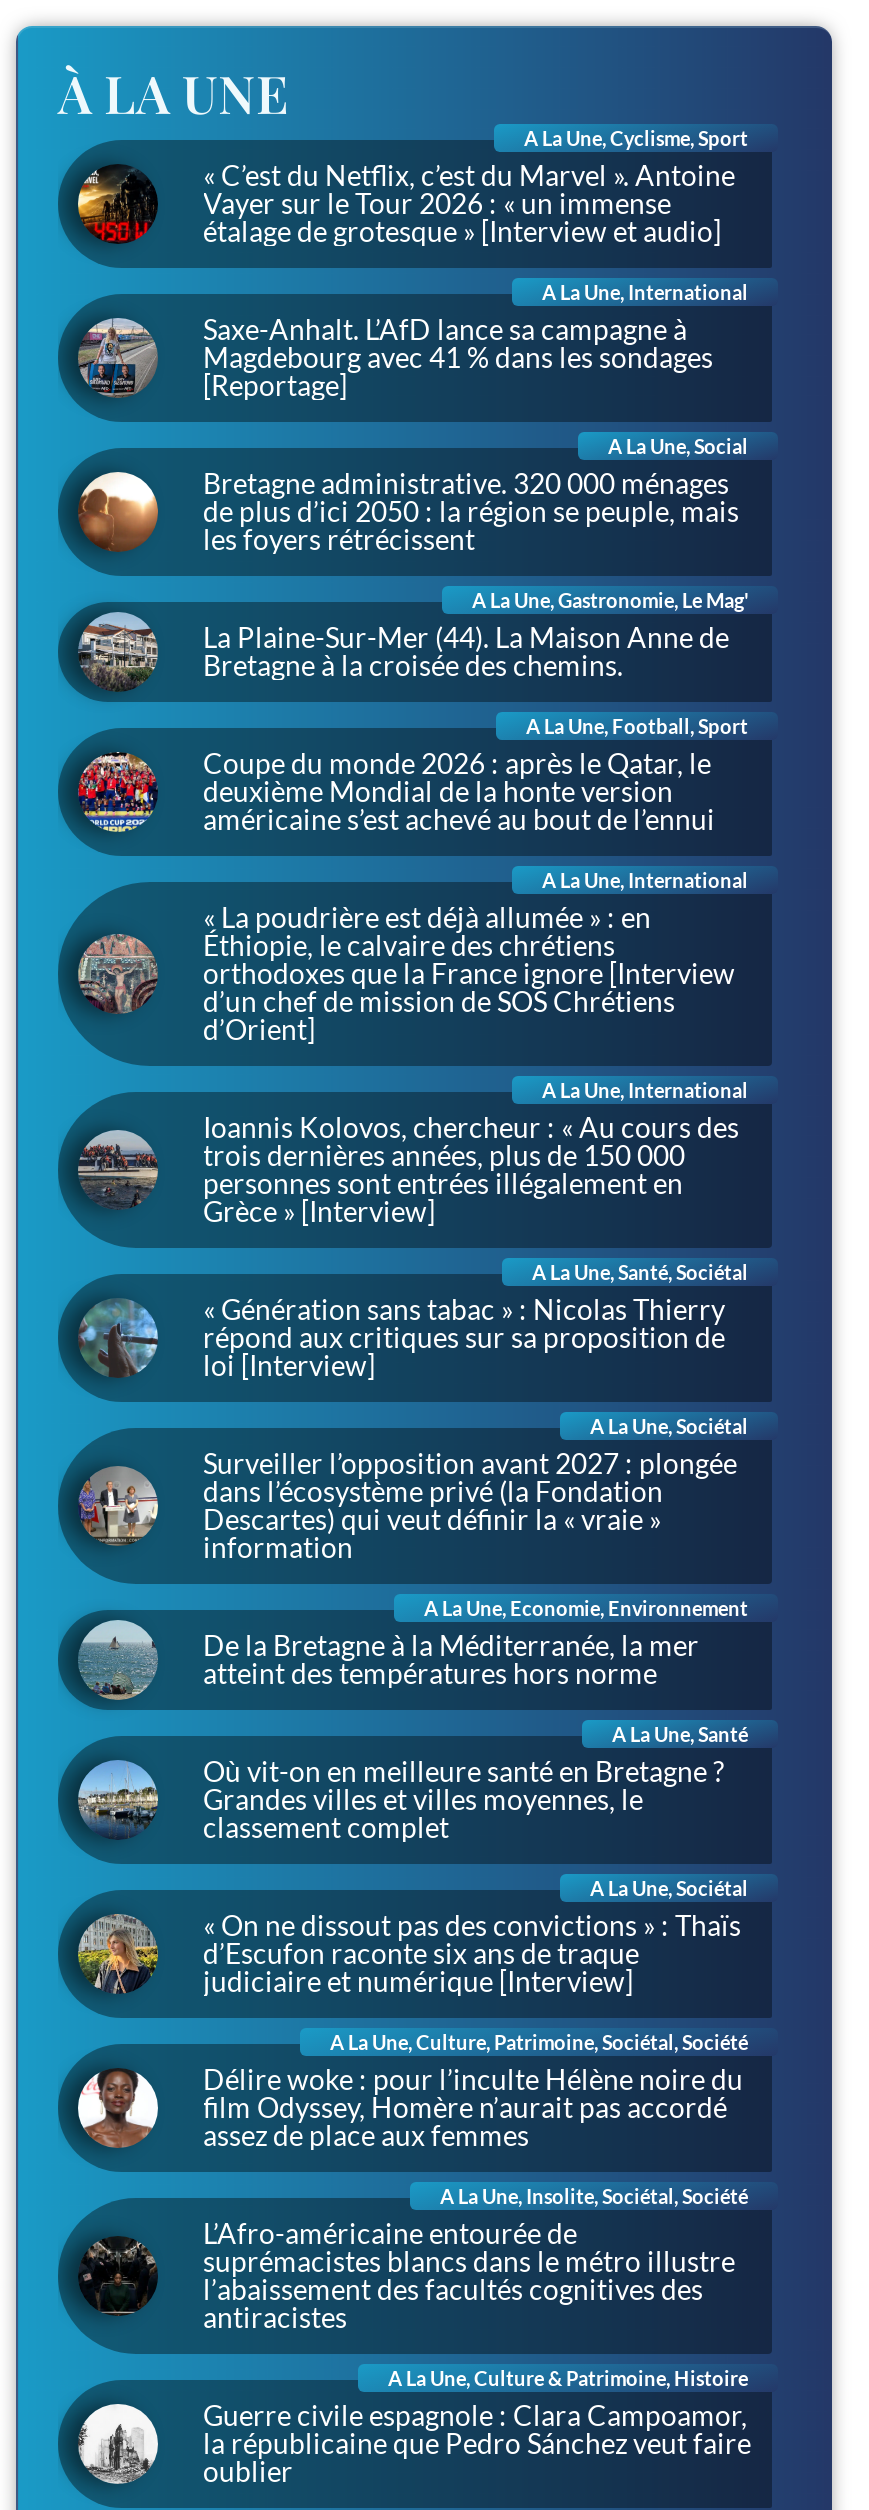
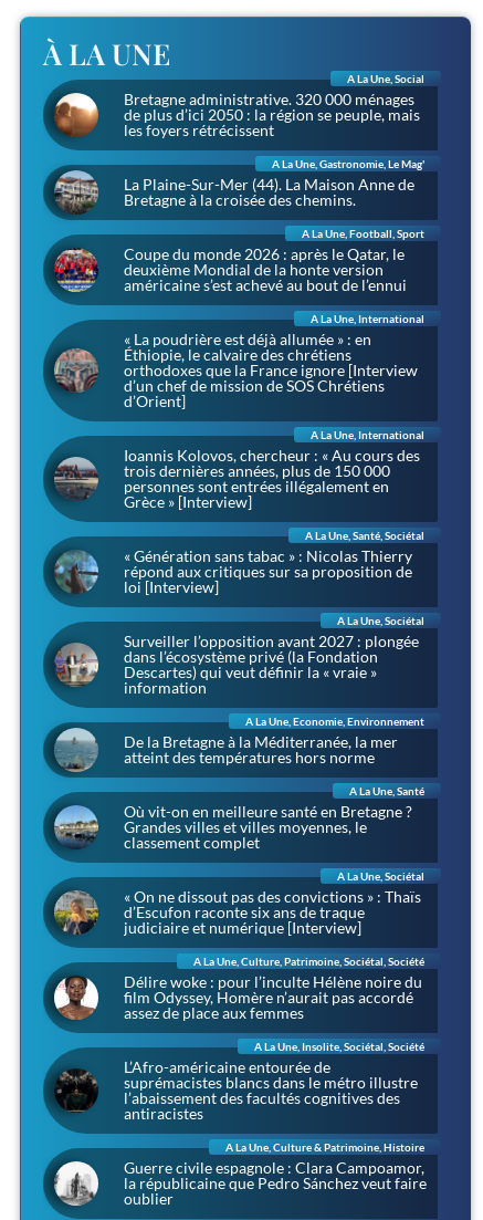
- [image]
- A La Une, Cyclisme, Sport
- « C’est du Netflix, c’est du Marvel ». Antoine
- Vayer sur le Tour 2026 : « un immense
- étalage de grotesque » [Interview et audio]
- A La Une, International
- Saxe-Anhalt. L’AfD lance sa campagne à
- Magdebourg avec 41 % dans les sondages
- [Reportage]

- [image]
